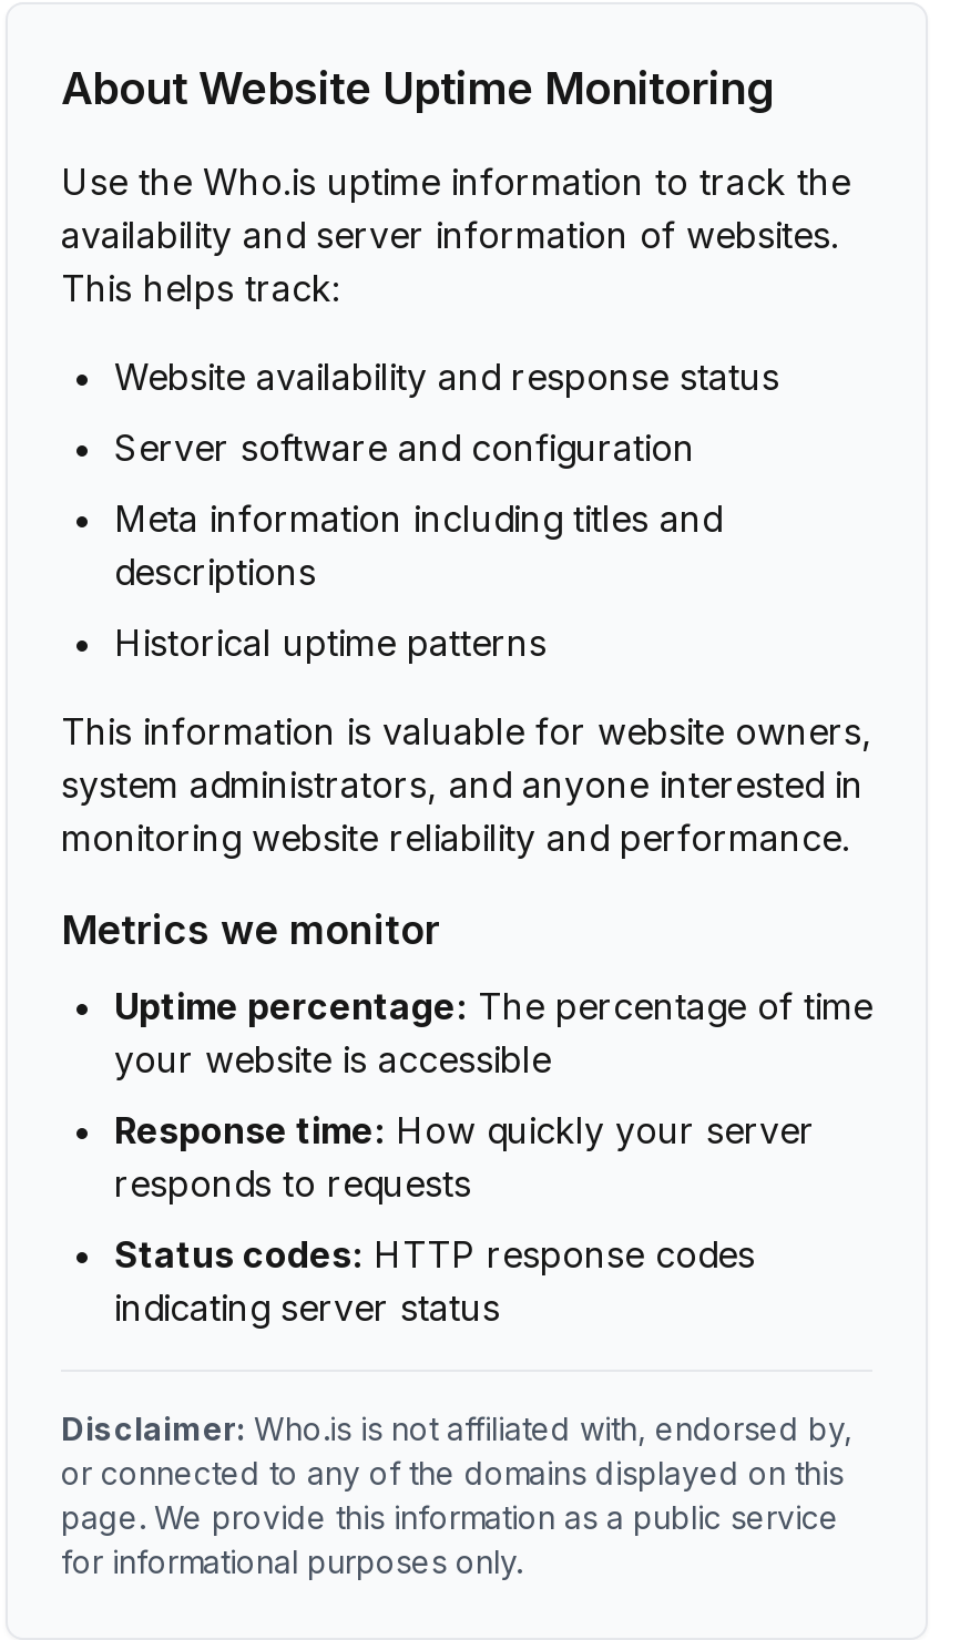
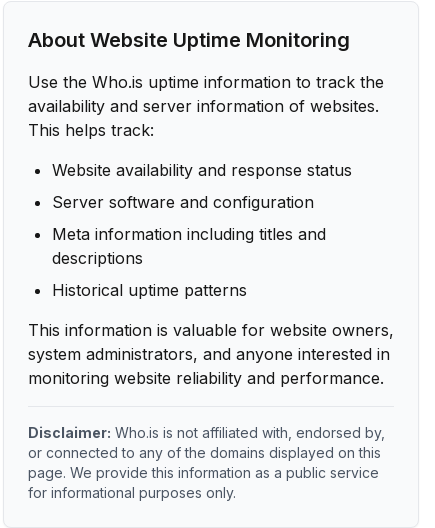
- Metrics we monitor
- Uptime percentage: The percentage of time
- your website is accessible
- Response time: How quickly your server
- responds to requests
- Status codes: HTTP response codes
- indicating server status
